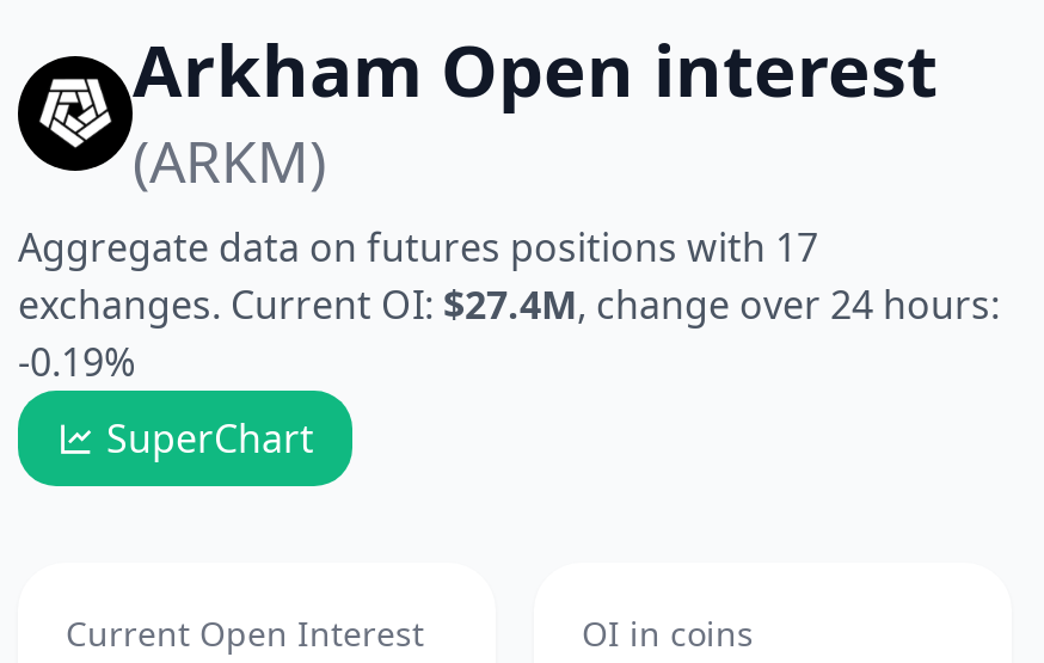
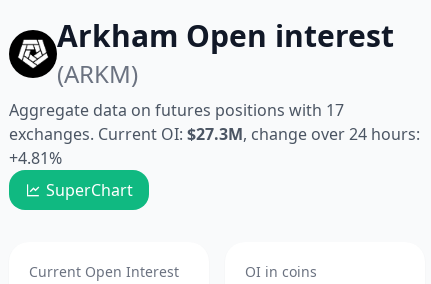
- exchanges. Current OI: $27.4M, change over 24 hours:
+ exchanges. Current OI: $27.3M, change over 24 hours:

- -0.19%
+ +4.81%
